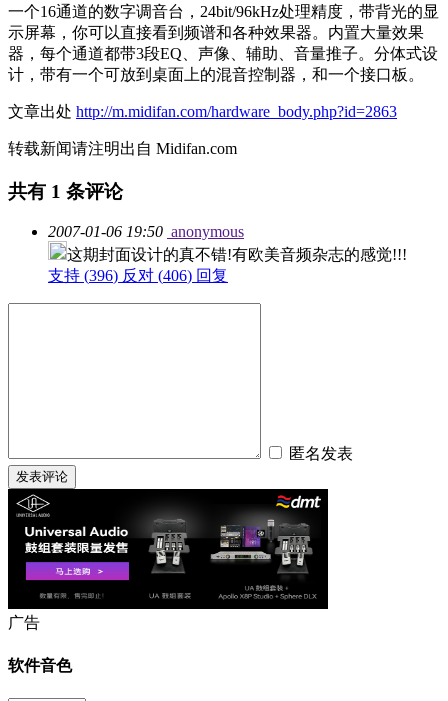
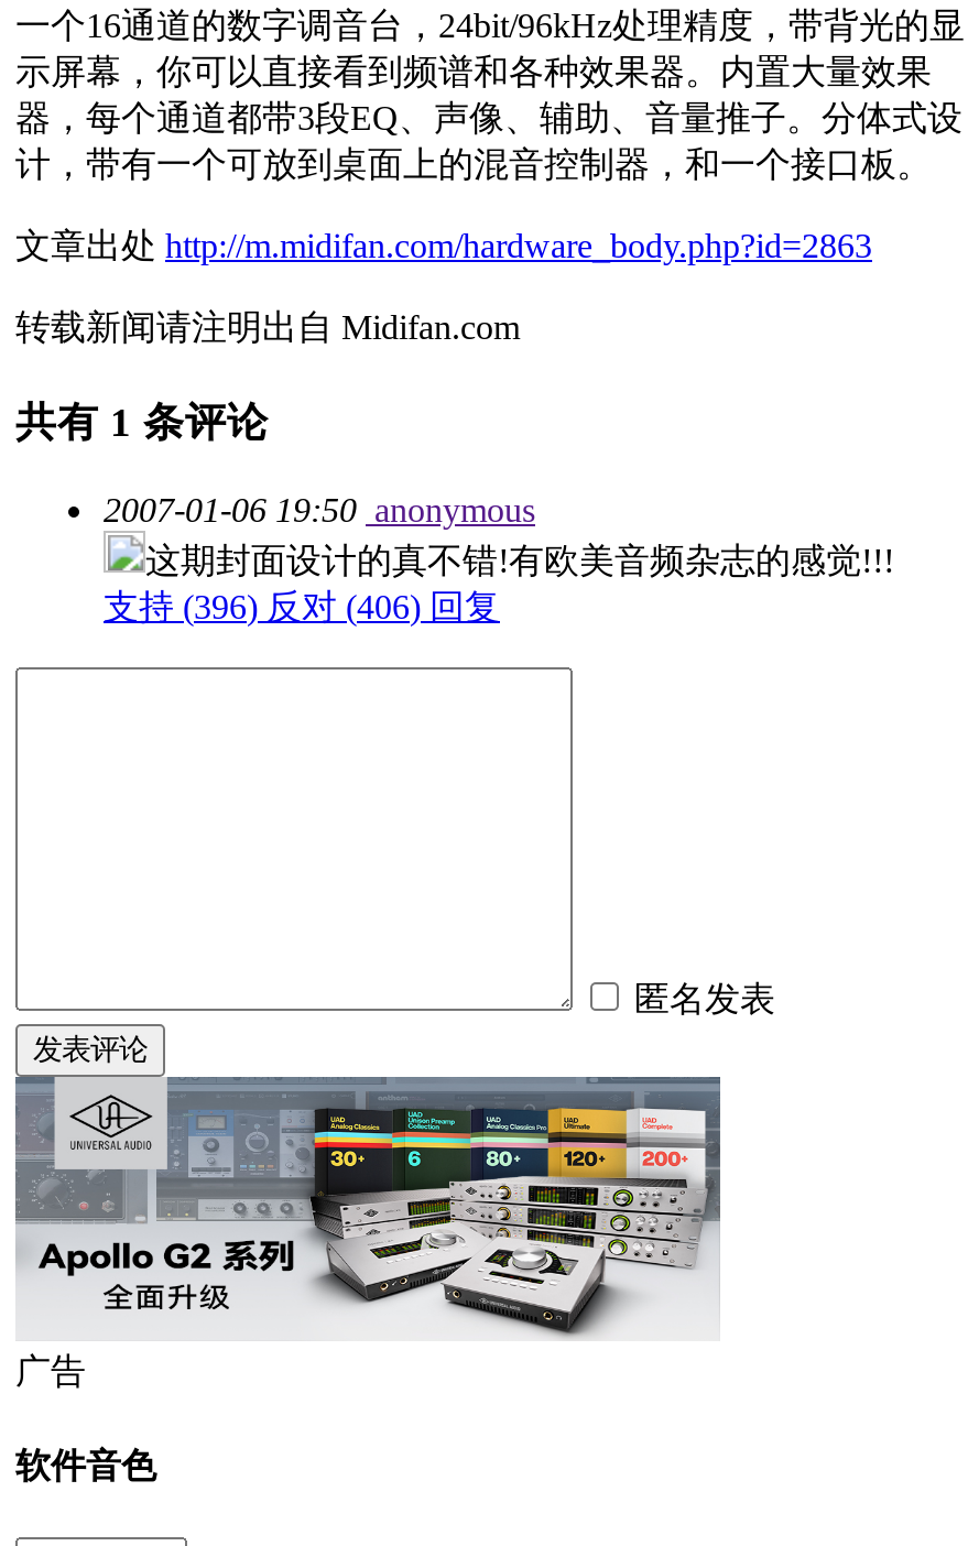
- [image]
+ [image]
